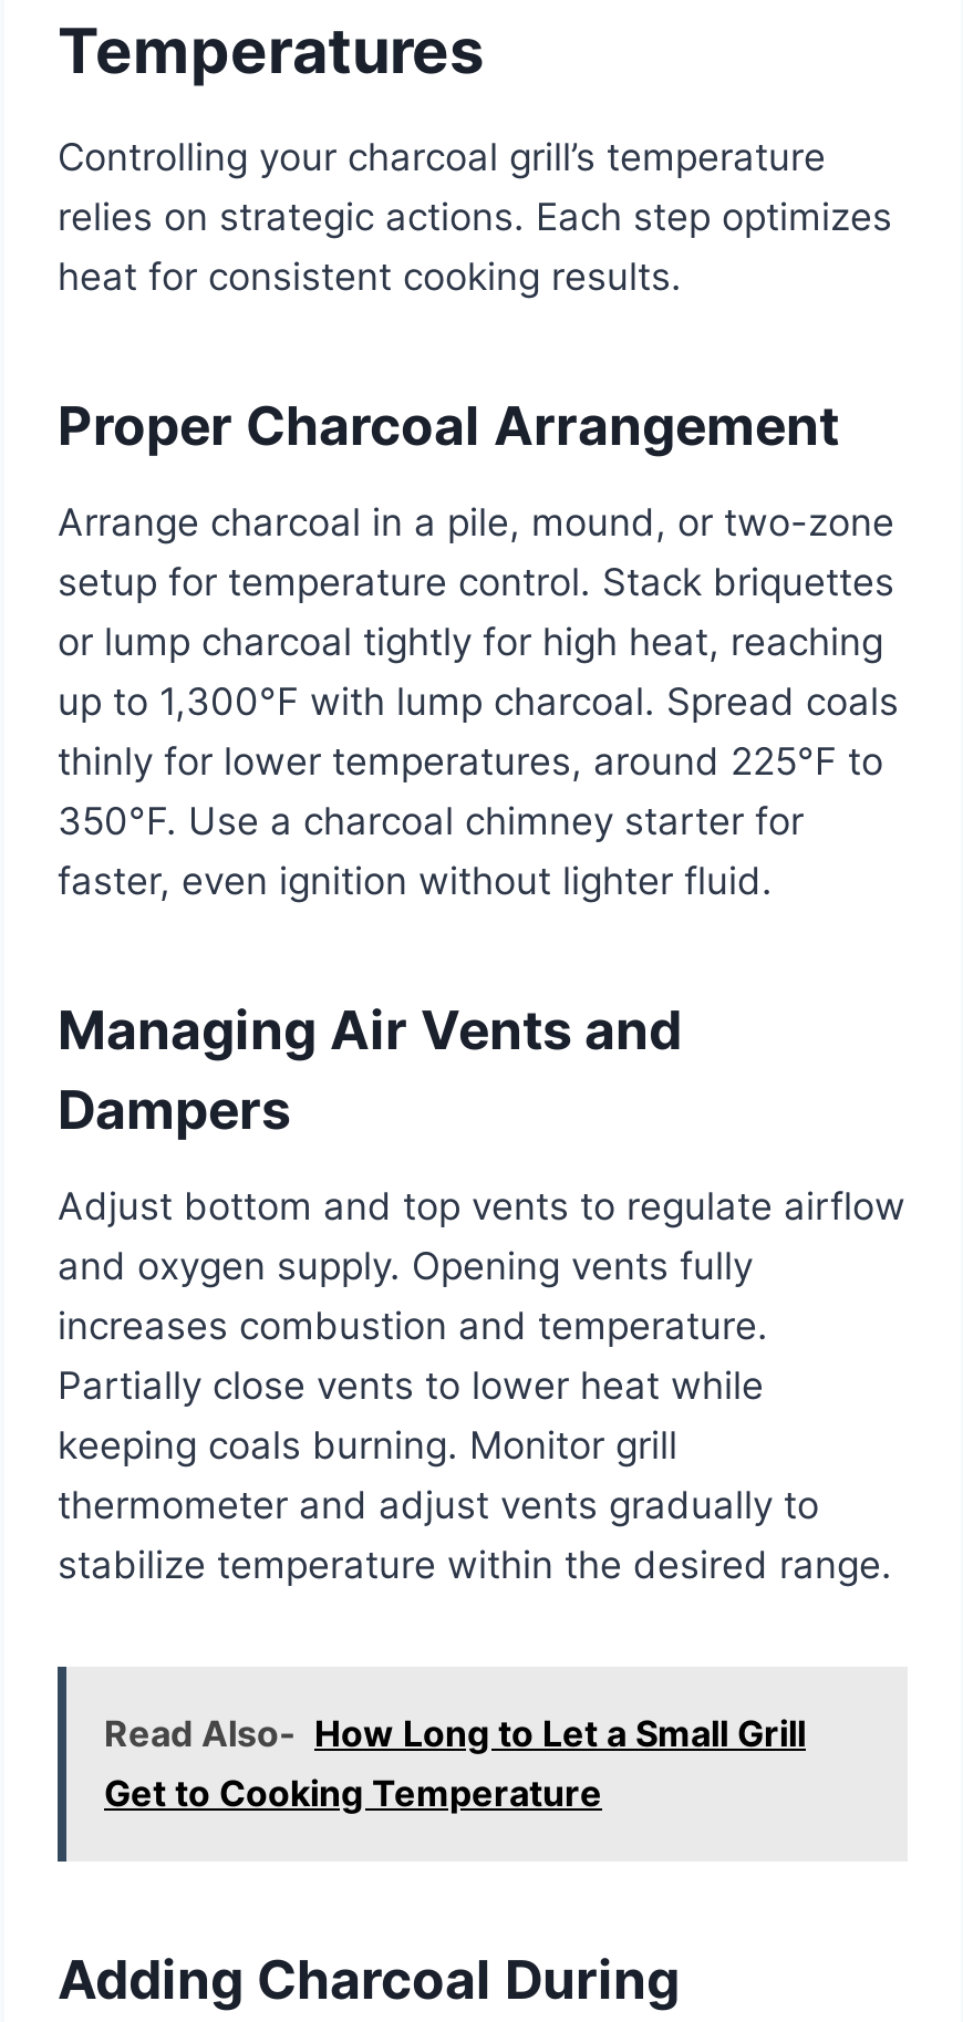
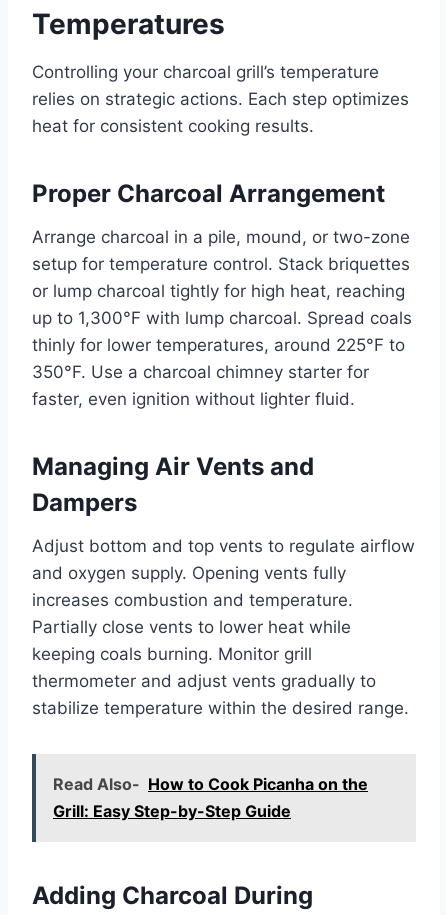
- Read Also- How Long to Let a Small Grill
- Get to Cooking Temperature
+ Read Also- How to Cook Picanha on the
+ Grill: Easy Step-by-Step Guide
